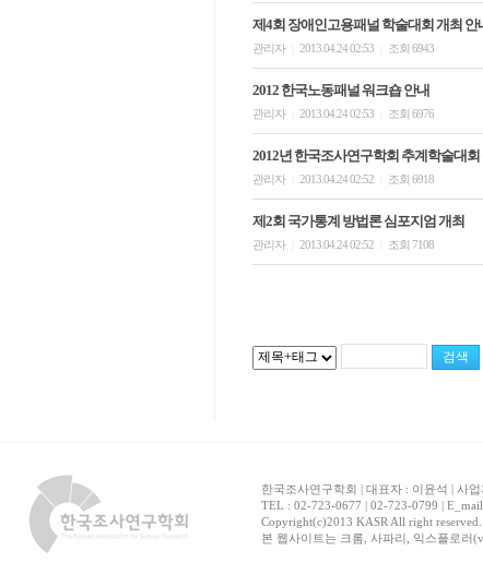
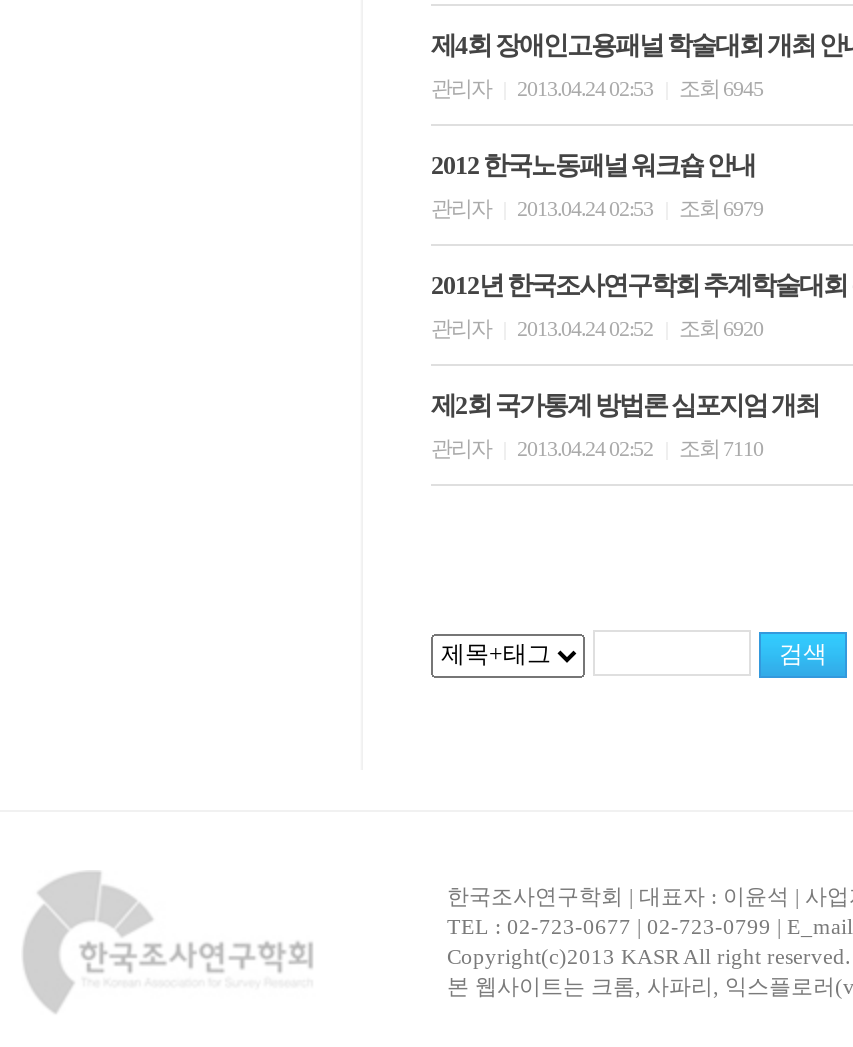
- 관리자 2013.04.24 02:53 조회 6943
+ 관리자 2013.04.24 02:53 조회 6945

- 관리자 2013.04.24 02:53 조회 6976
+ 관리자 2013.04.24 02:53 조회 6979

- 관리자 2013.04.24 02:52 조회 6918
+ 관리자 2013.04.24 02:52 조회 6920

- 관리자 2013.04.24 02:52 조회 7108
+ 관리자 2013.04.24 02:52 조회 7110
